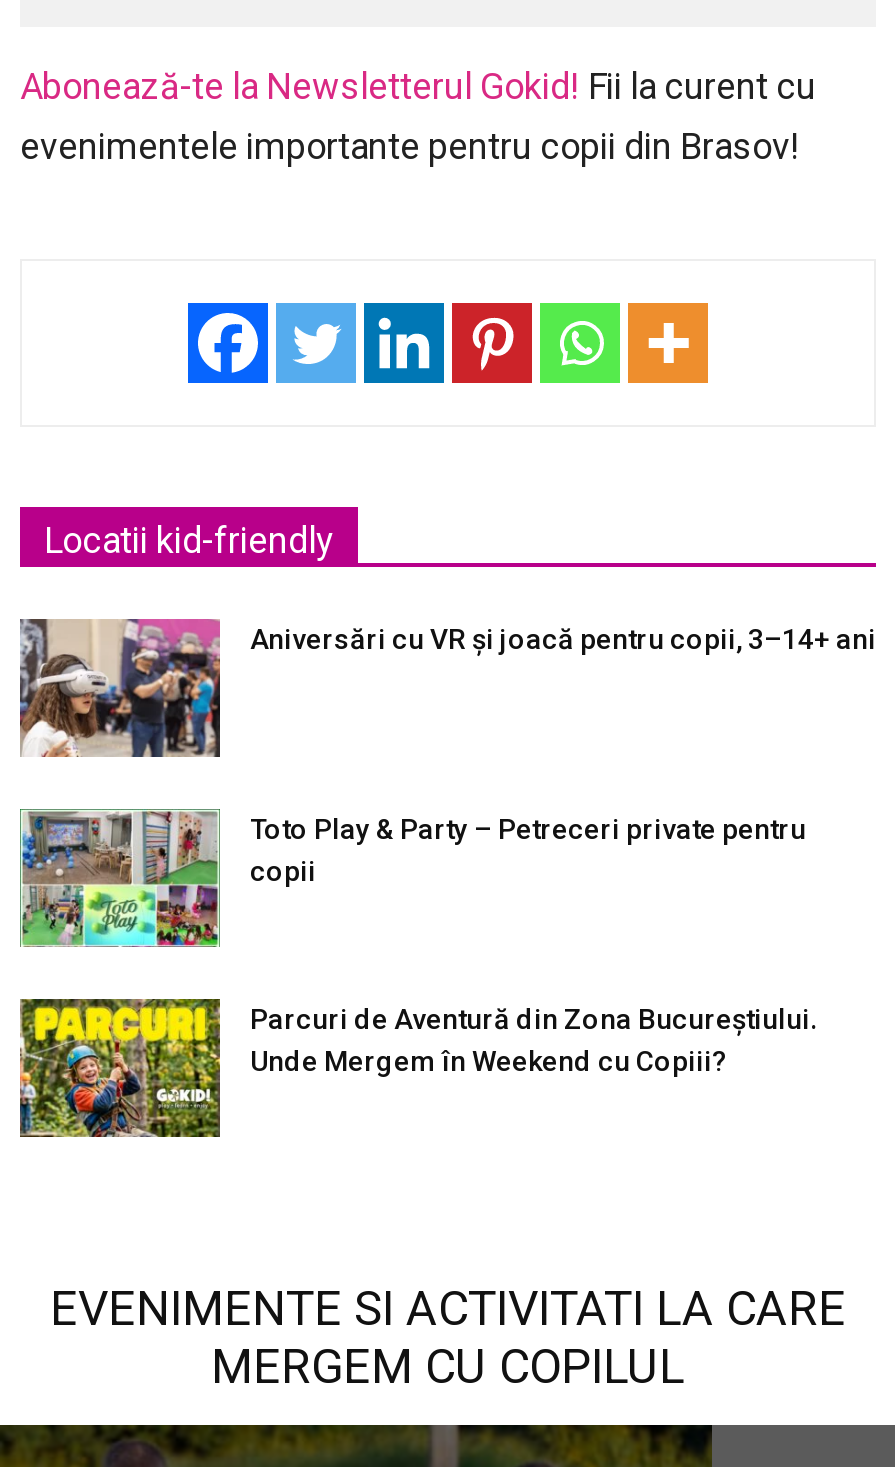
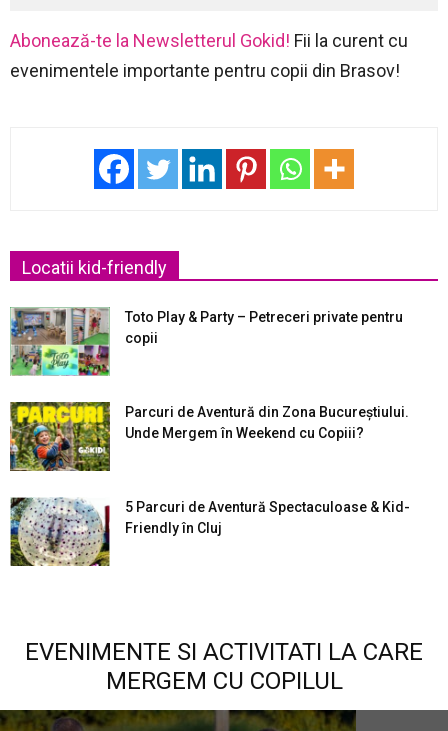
- [image]
- Aniversări cu VR și joacă pentru copii, 3–14+ ani

moved up: [image] | Toto Play & Party – Petreceri private pentru | copii | Parcuri de Aventură din Zona Bucureştiului. | Unde Mergem în Weekend cu Copiii?

+ [image]
+ 5 Parcuri de Aventură Spectaculoase & Kid-
+ Friendly în Cluj
